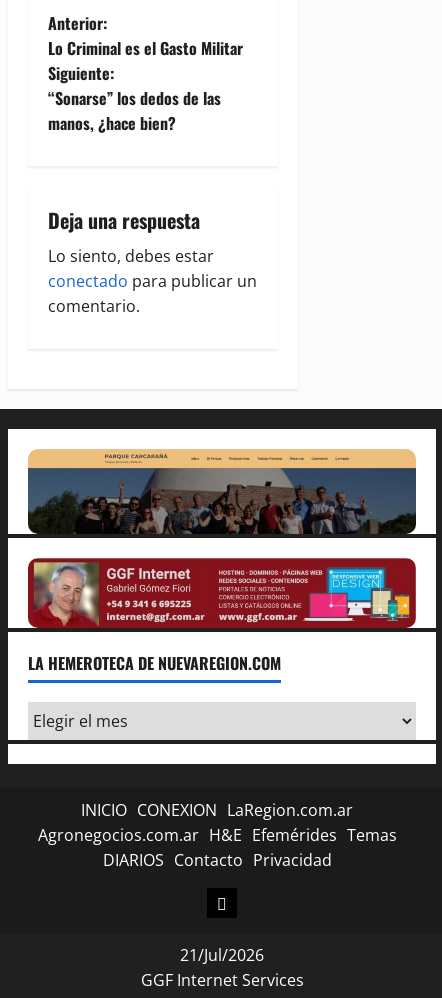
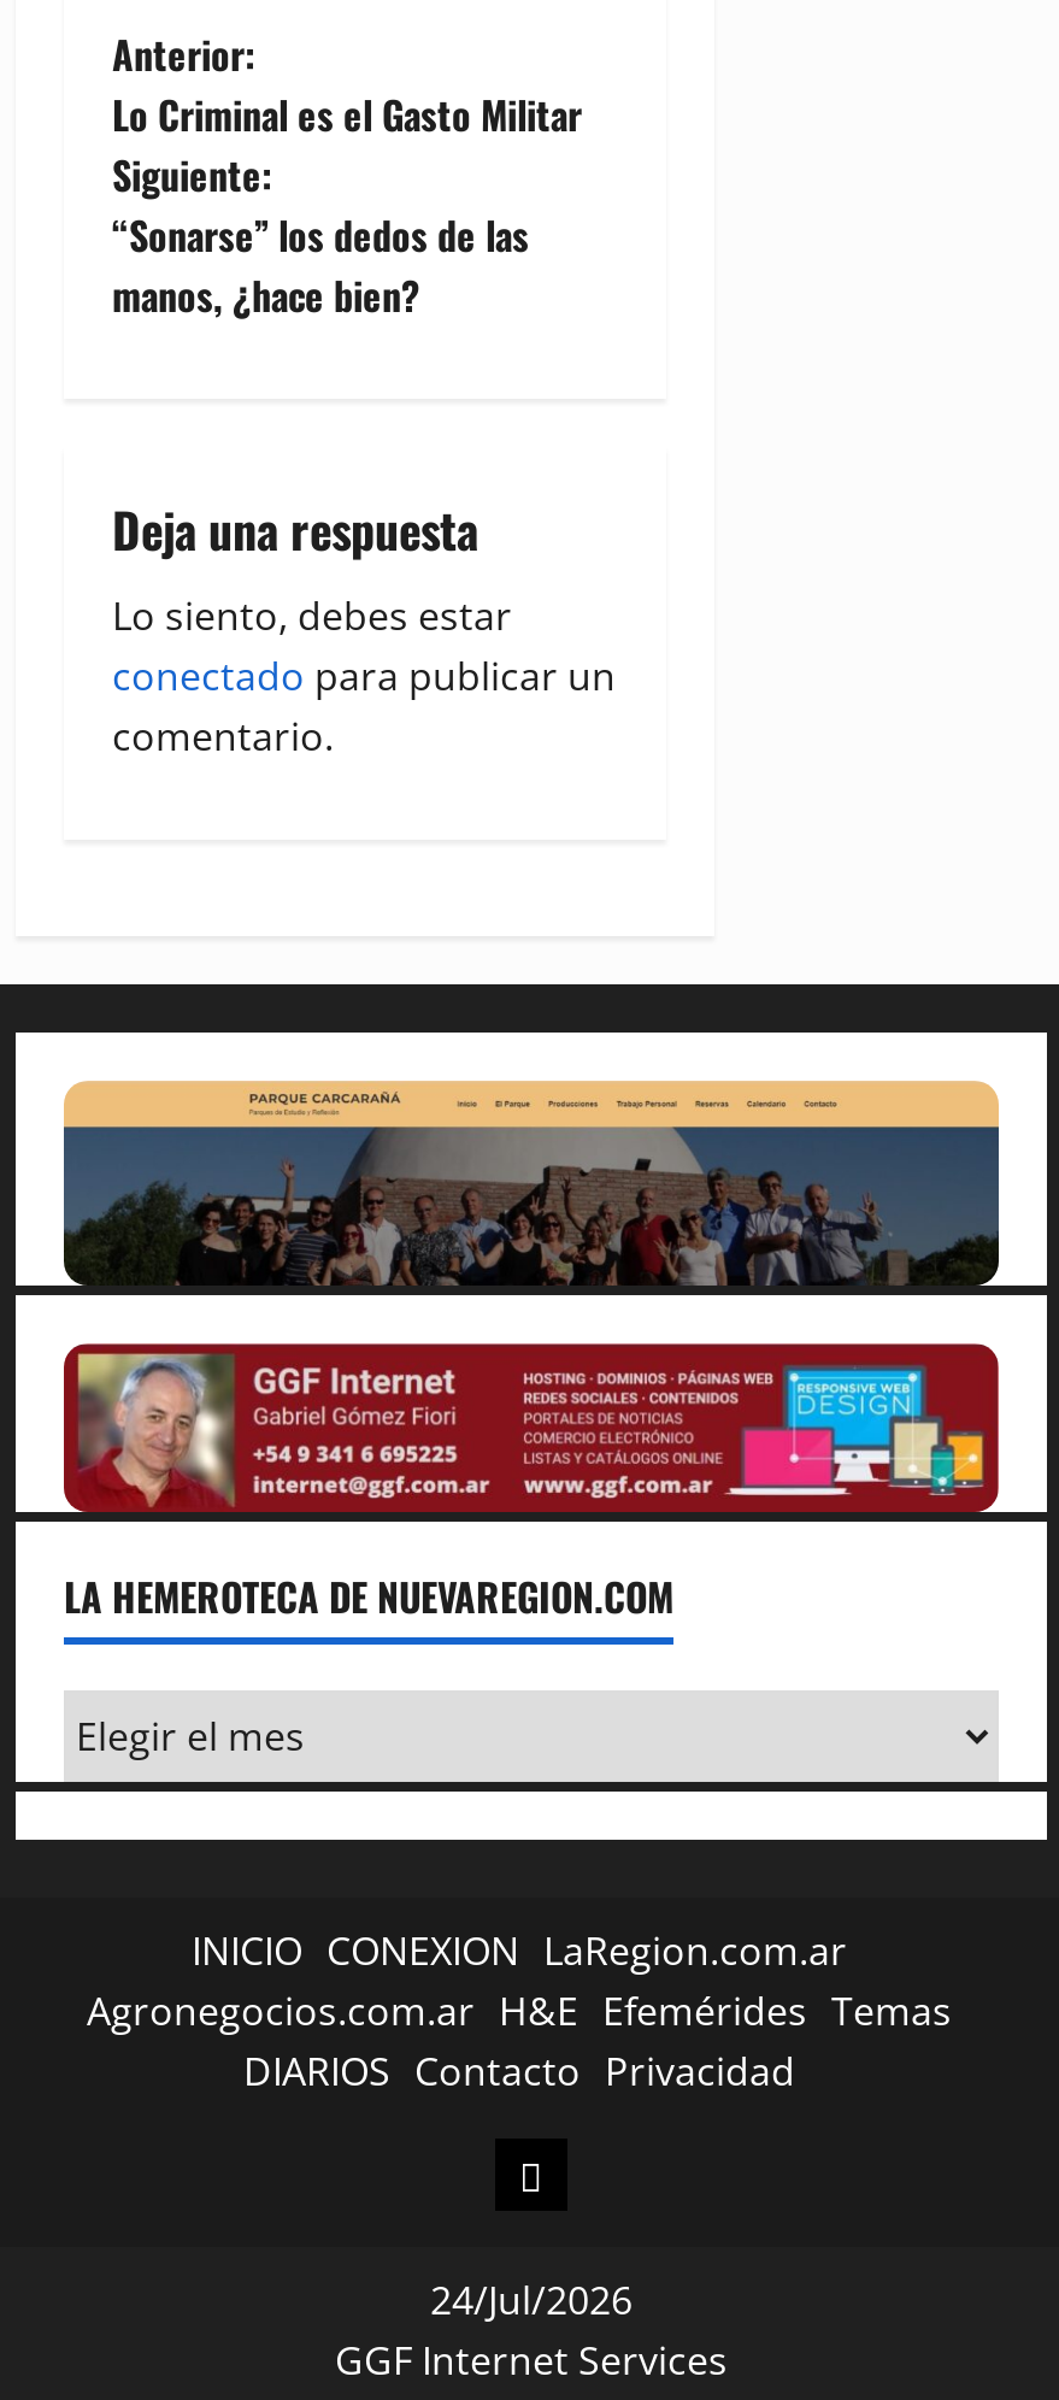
- 21/Jul/2026
+ 24/Jul/2026
